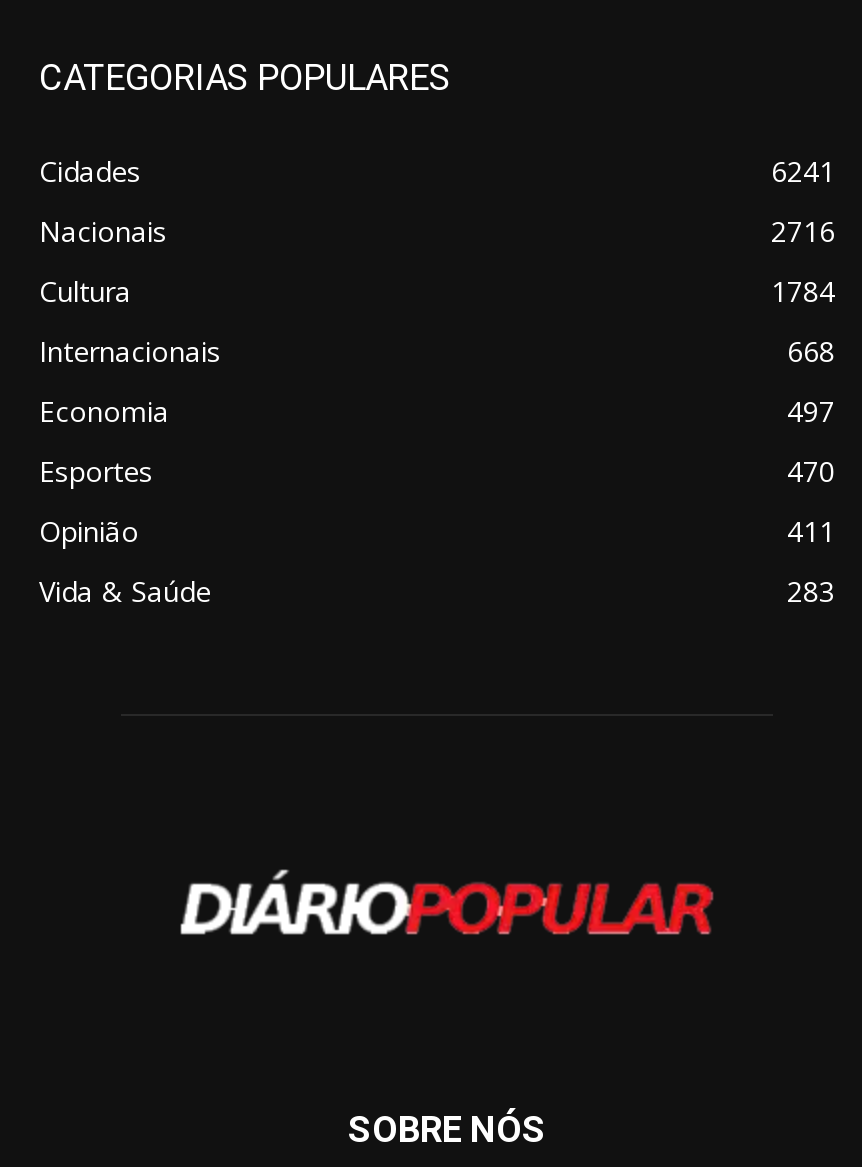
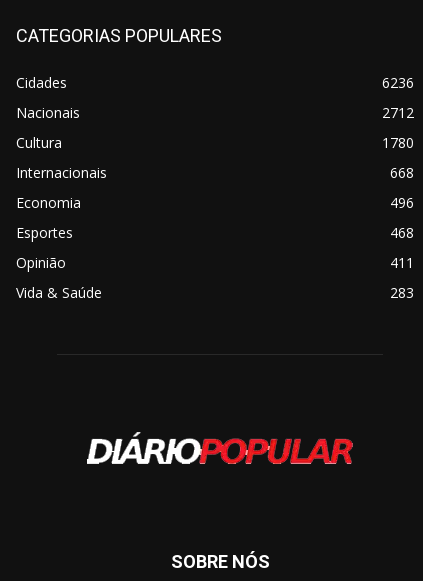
- 6241
+ 6236

- 2716
+ 2712

- 1784
+ 1780

- 497
+ 496

- 470
+ 468
